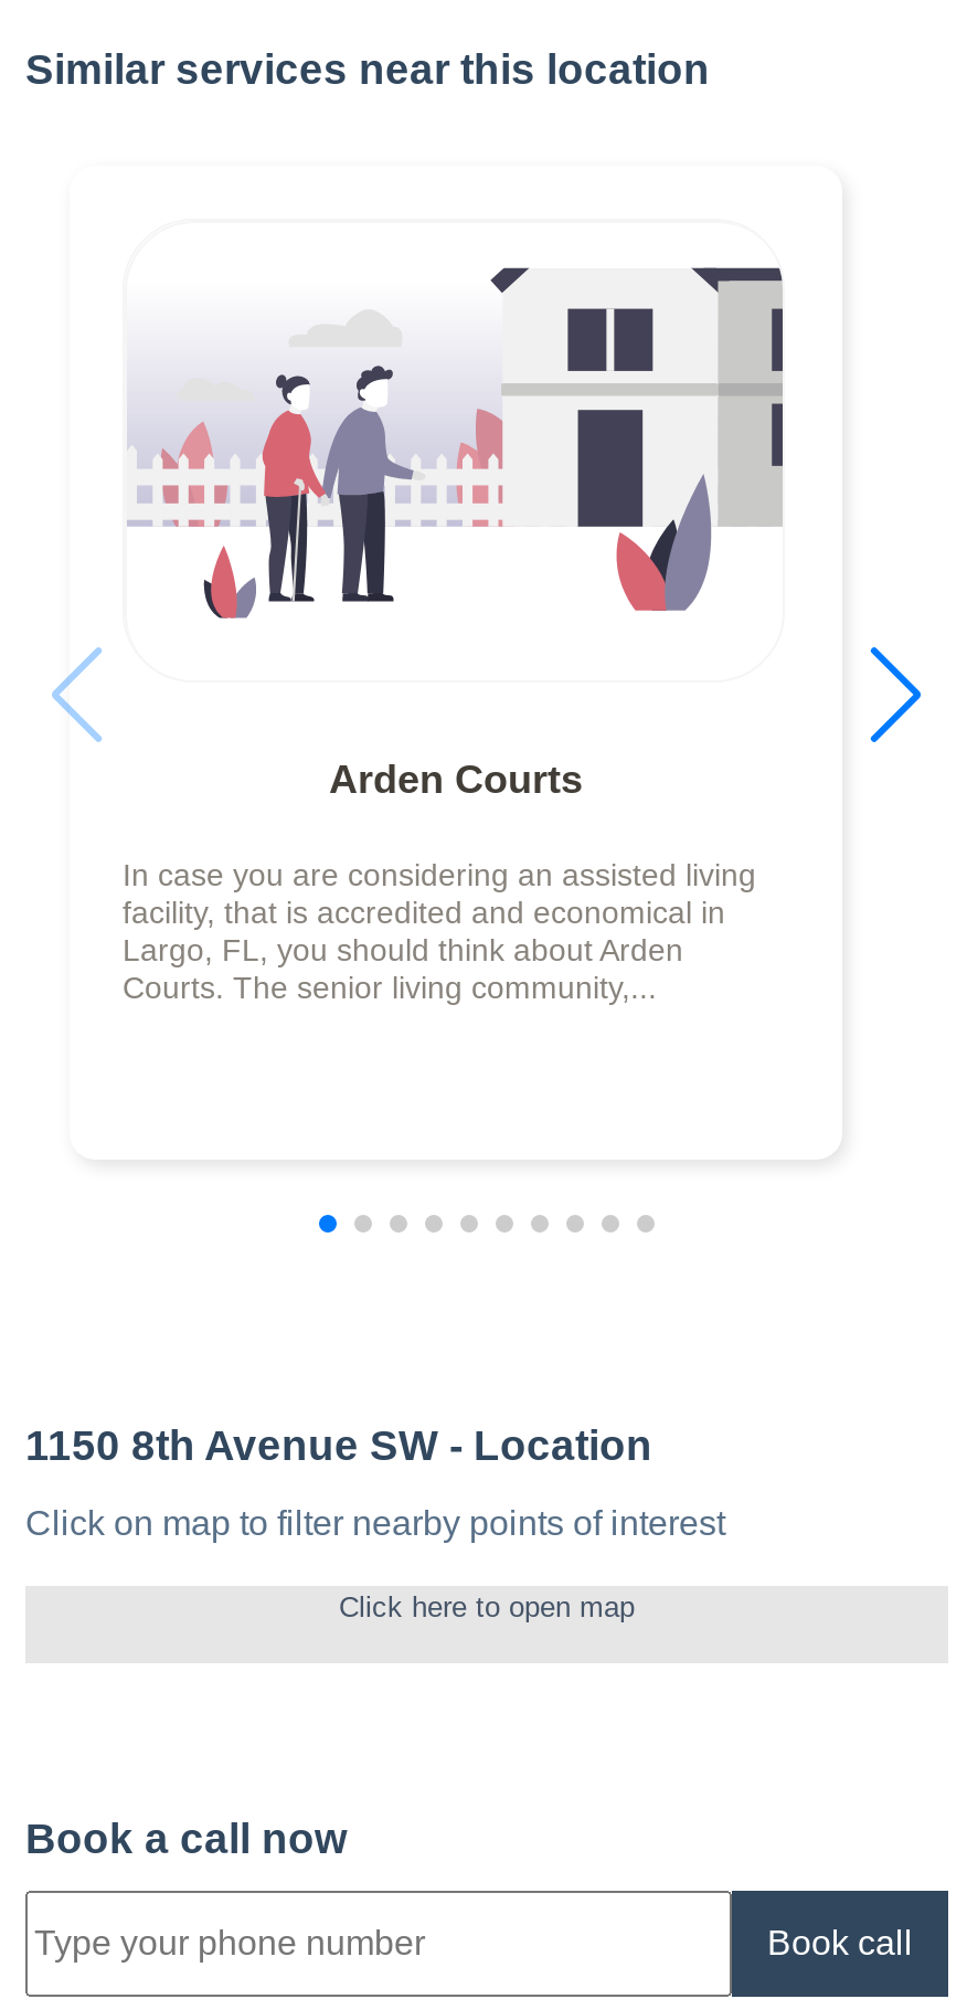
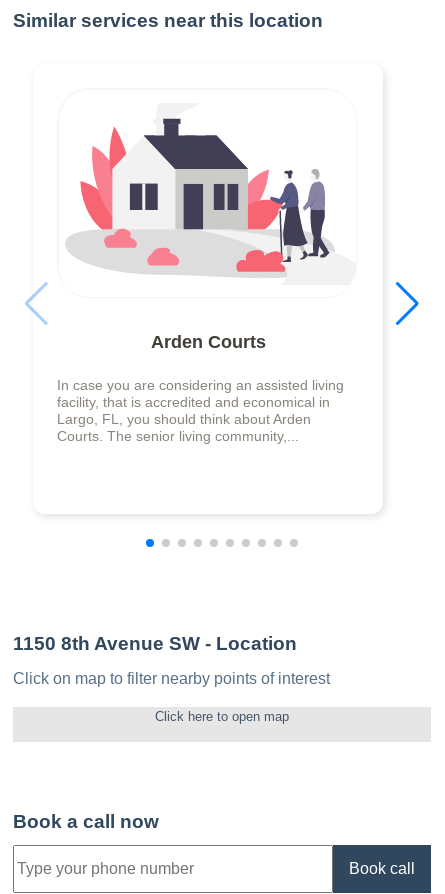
- [image]
+ [image]
